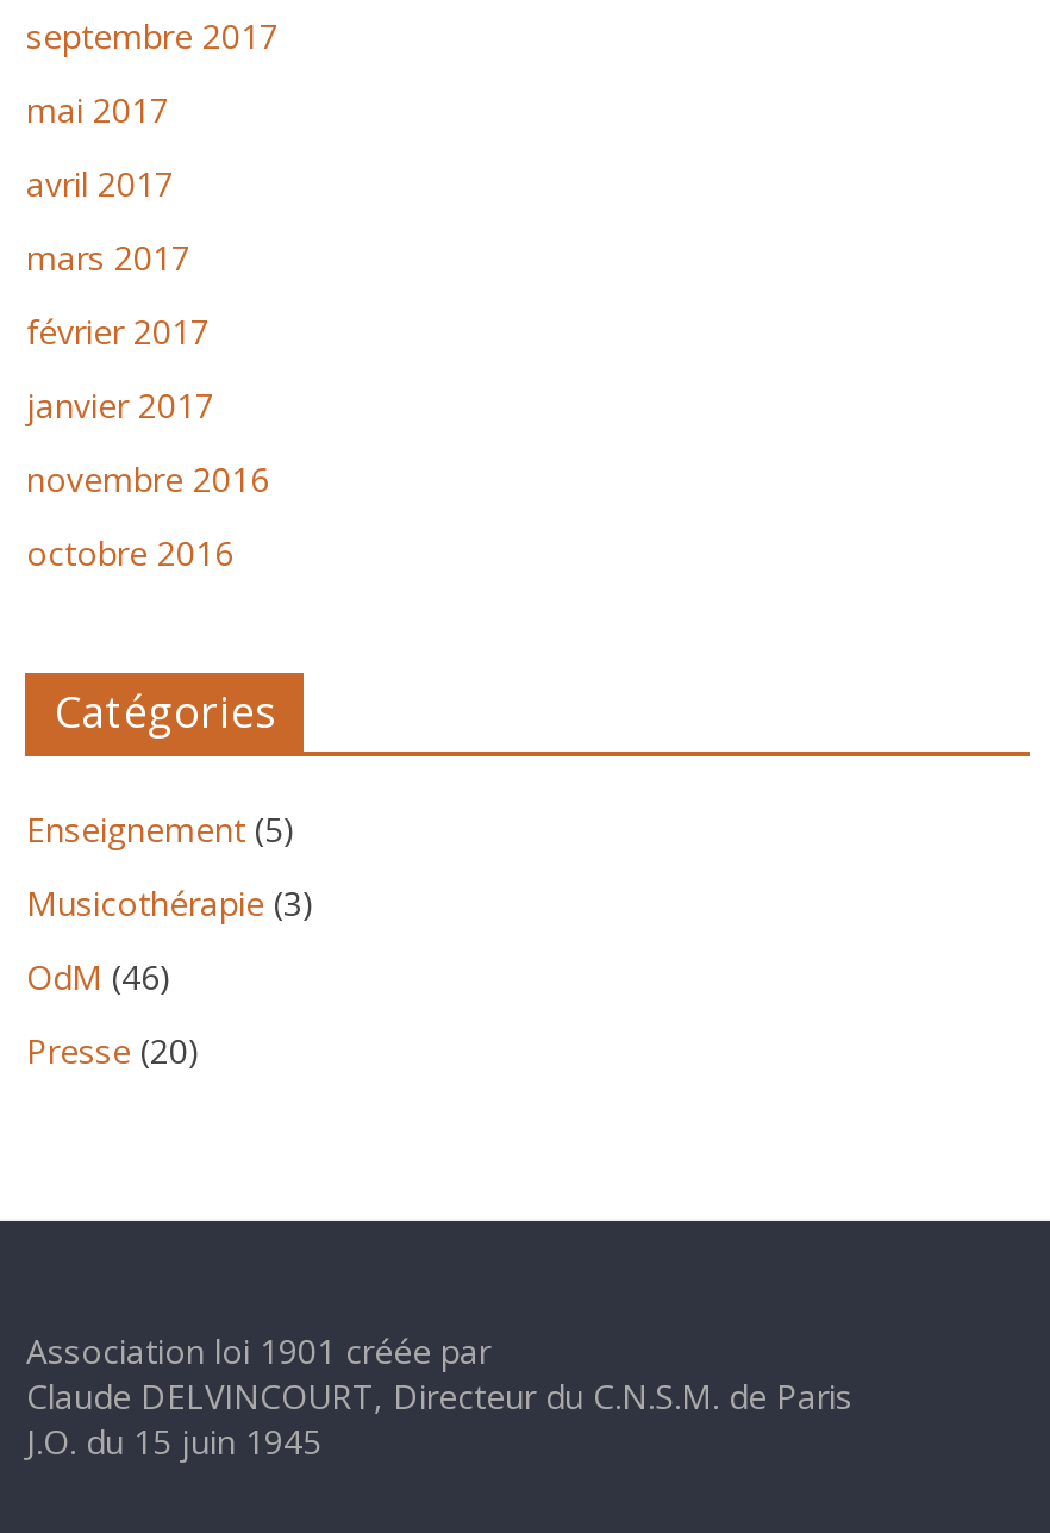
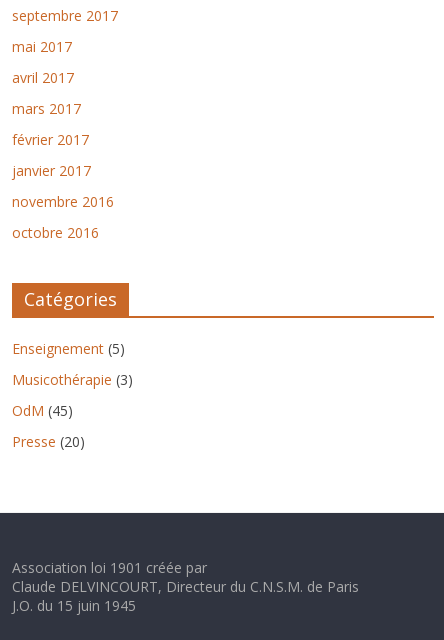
- OdM (46)
+ OdM (45)
